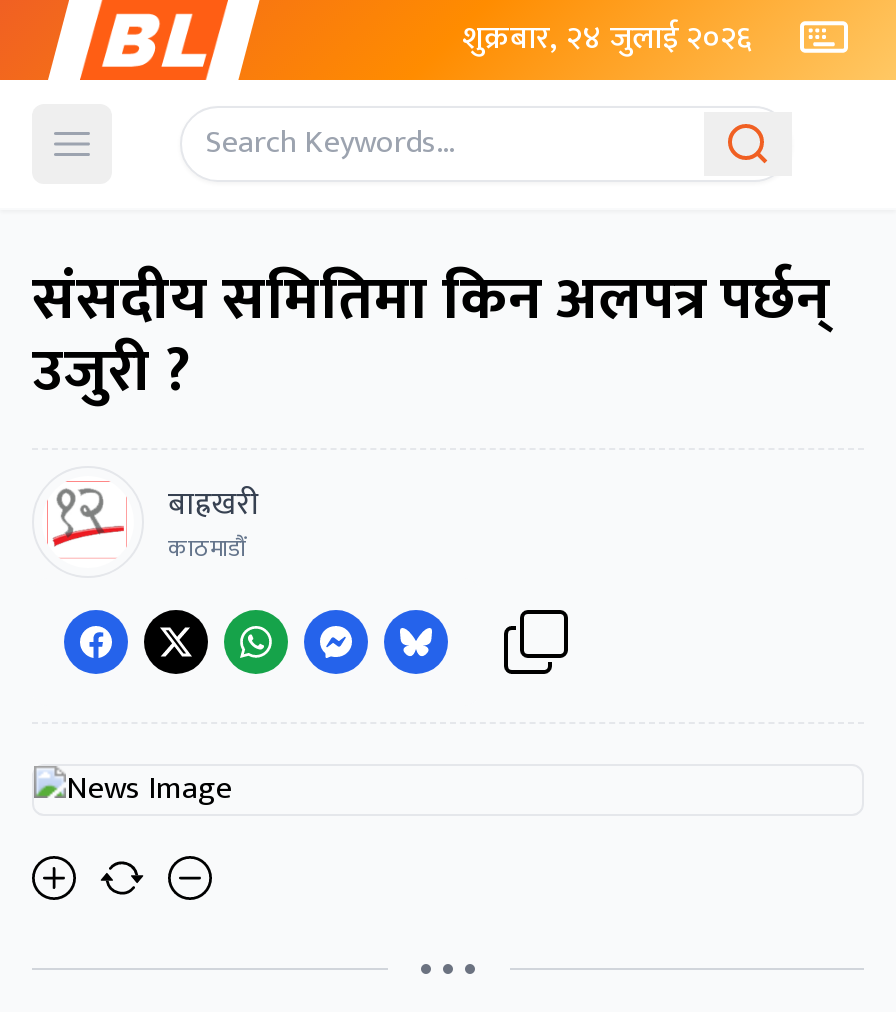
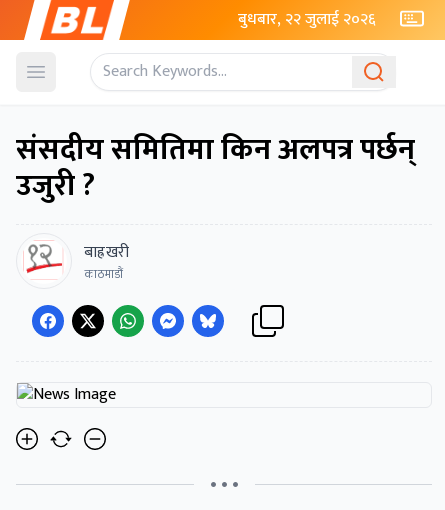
- शुक्रबार, २४ जुलाई २०२६
+ बुधबार, २२ जुलाई २०२६
